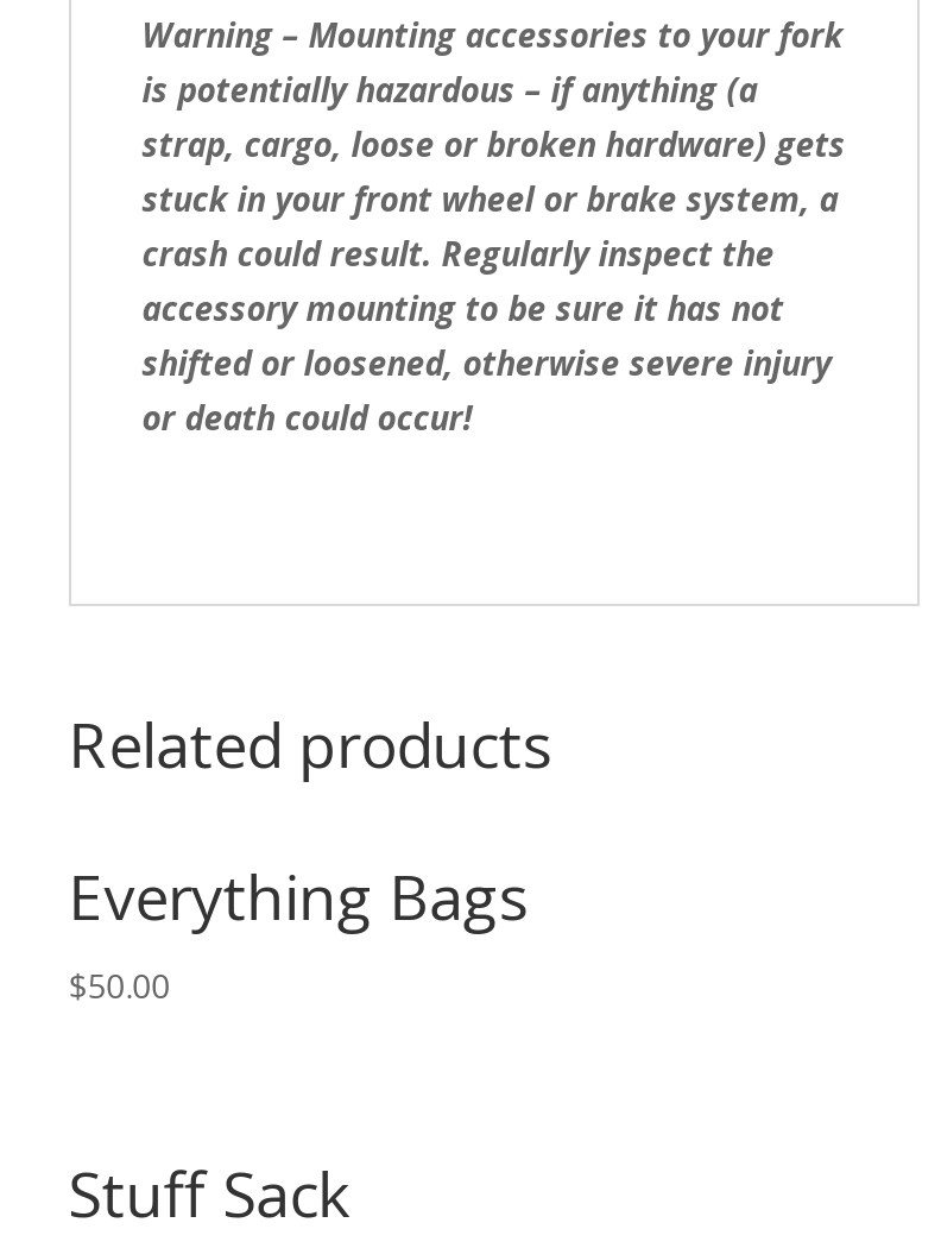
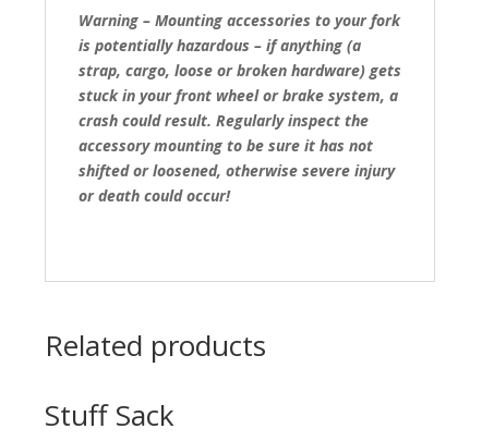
- Everything Bags
- $50.00
